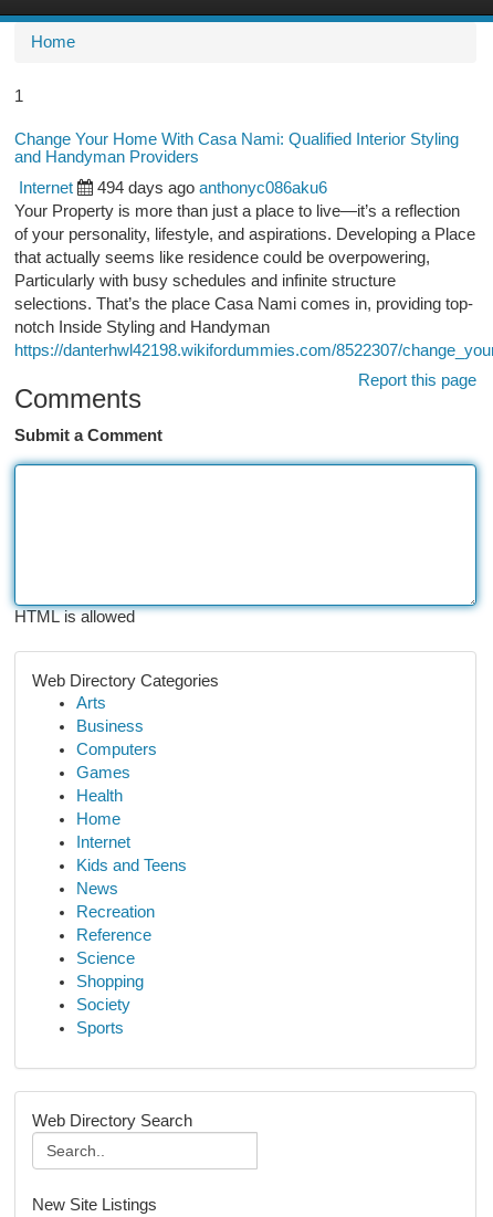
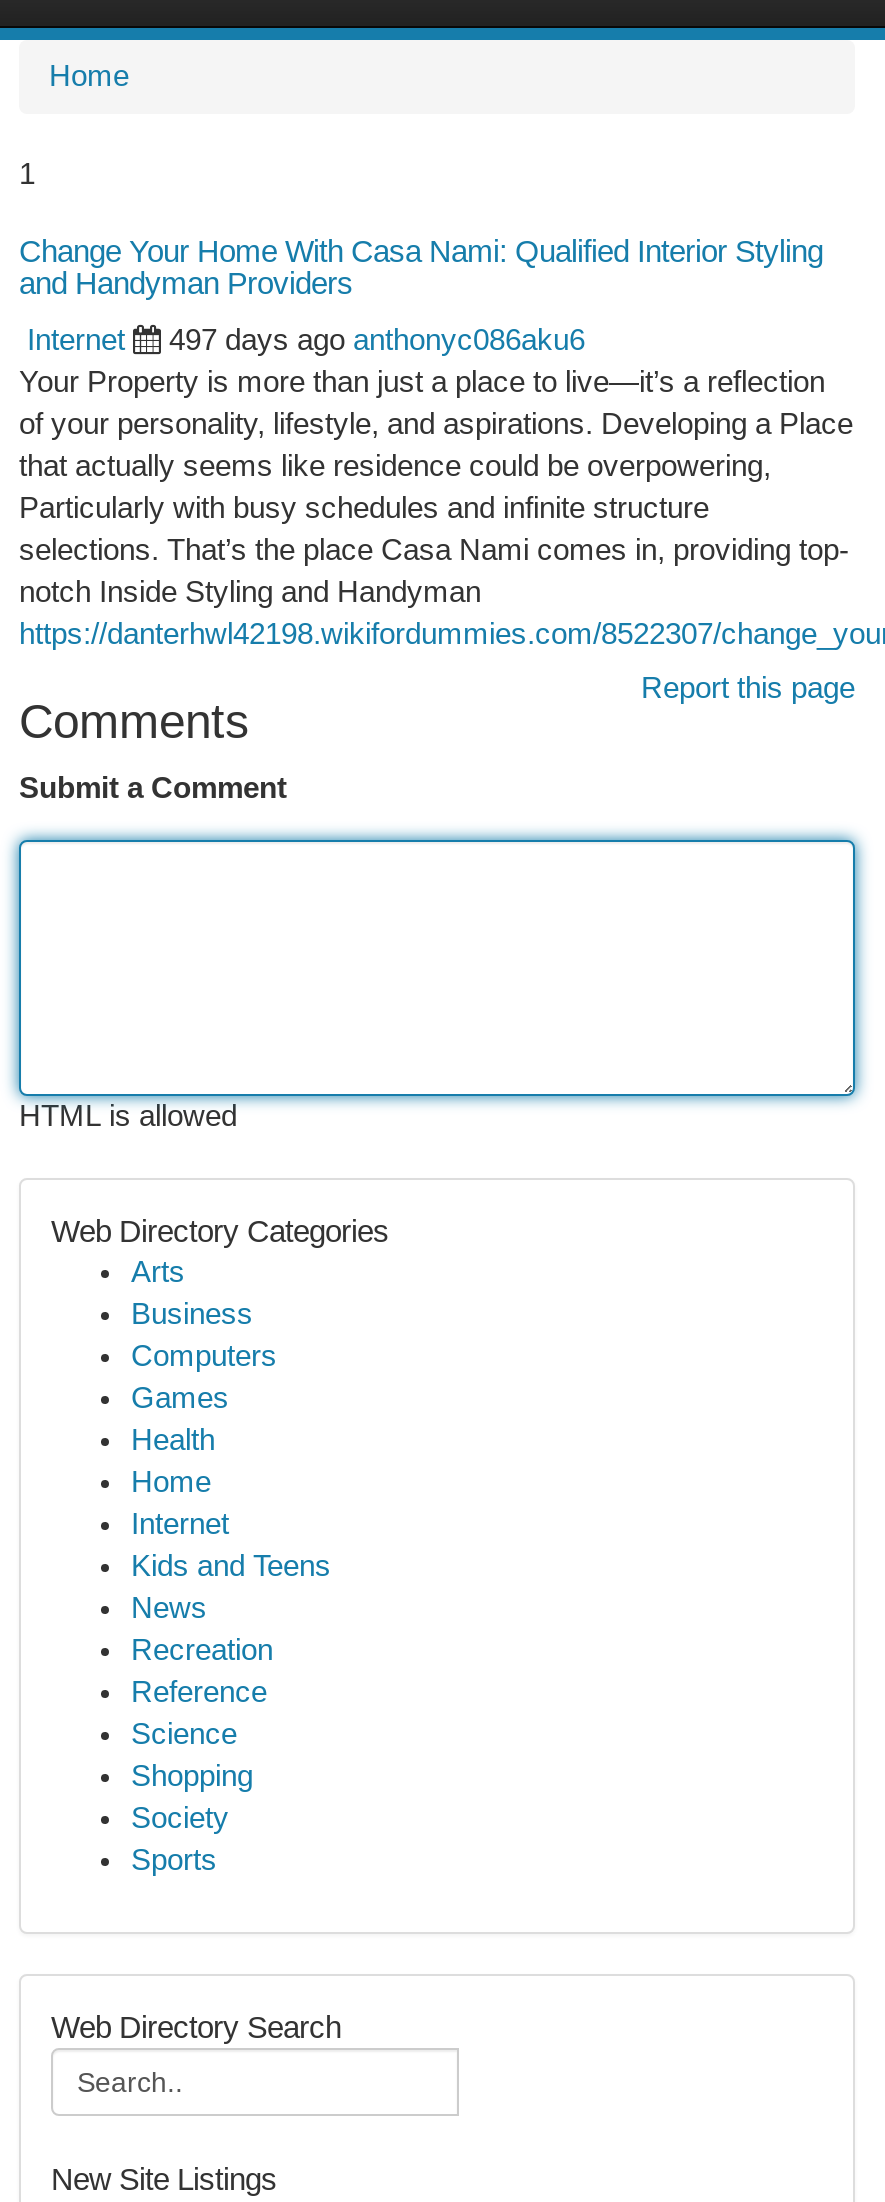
- 494 days ago anthonyc086aku6
+ 497 days ago anthonyc086aku6
